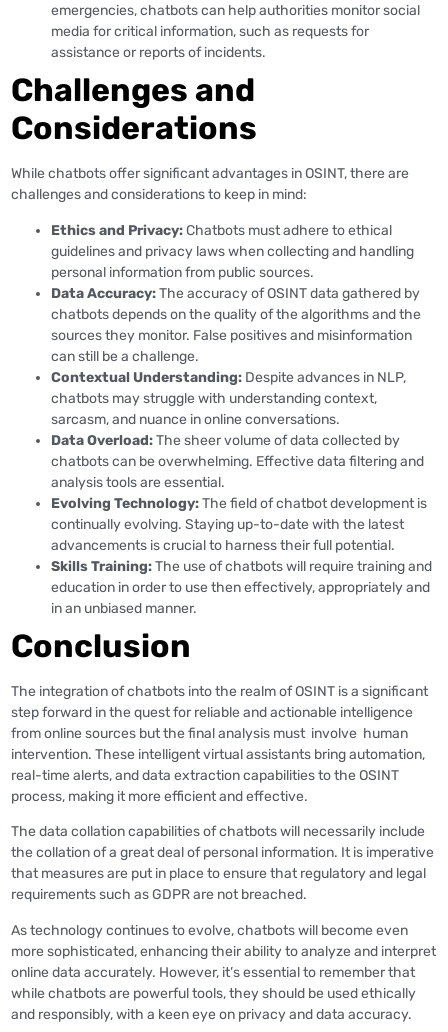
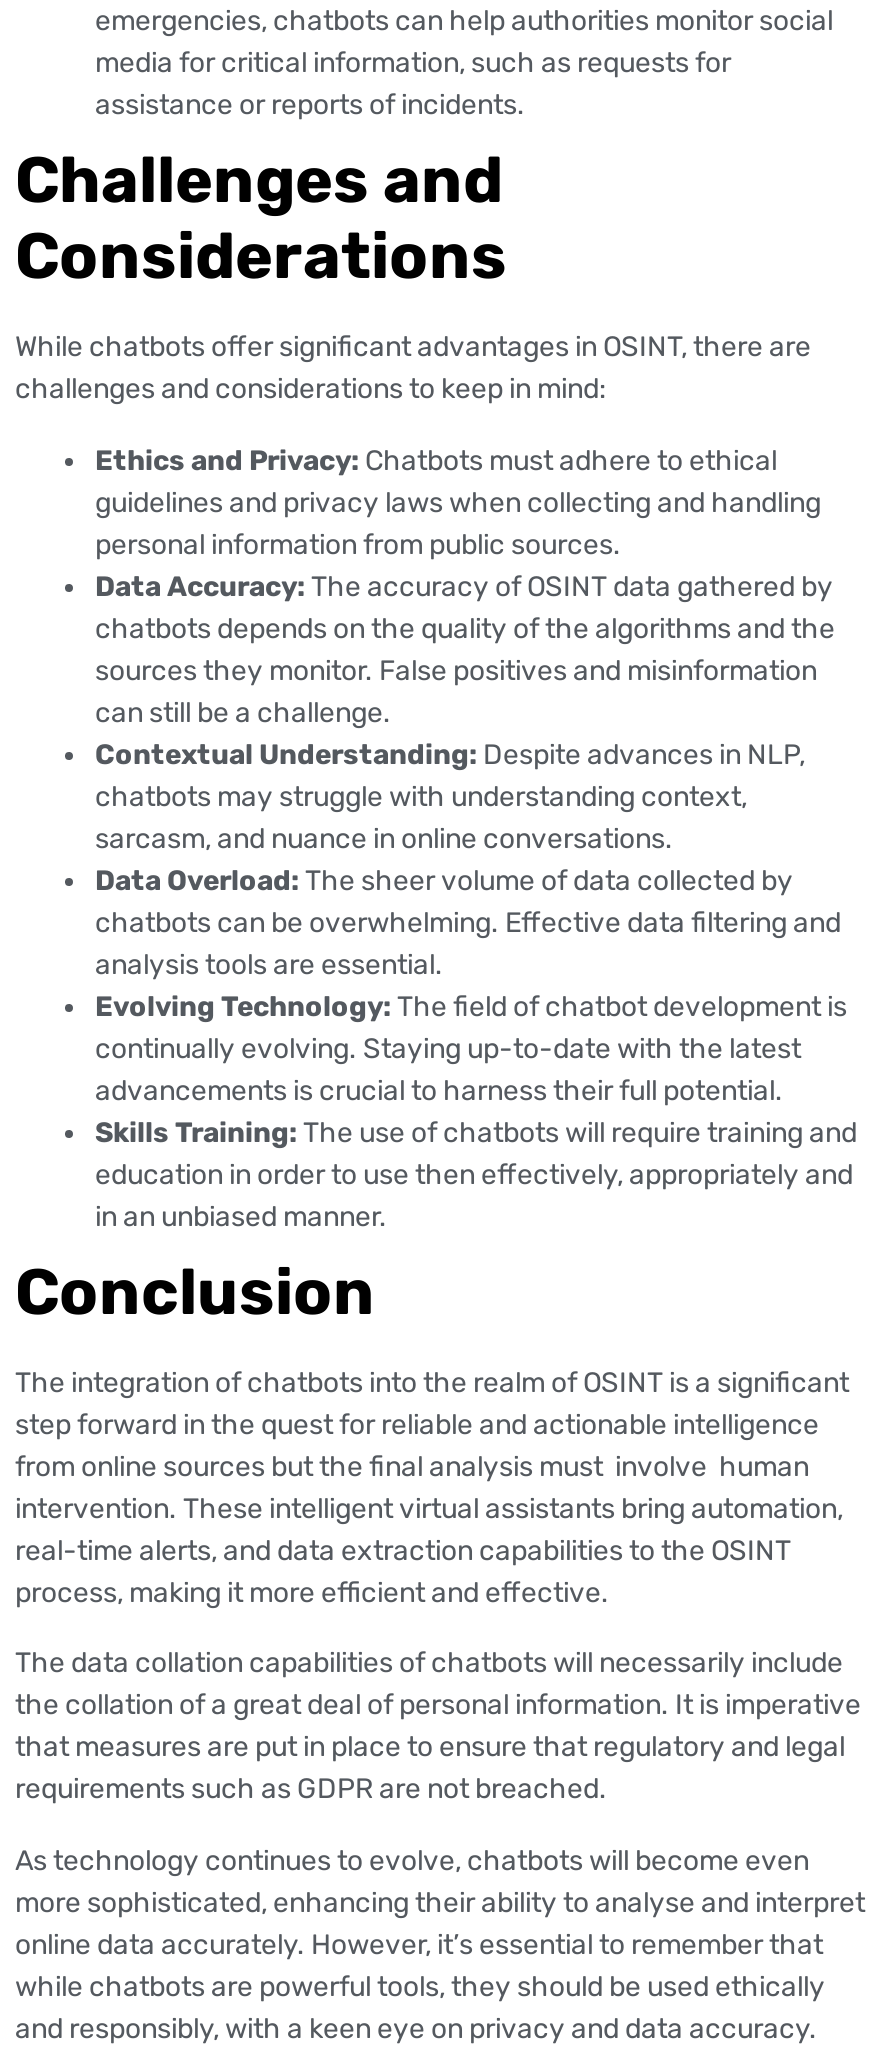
- more sophisticated, enhancing their ability to analyze and interpret
+ more sophisticated, enhancing their ability to analyse and interpret
